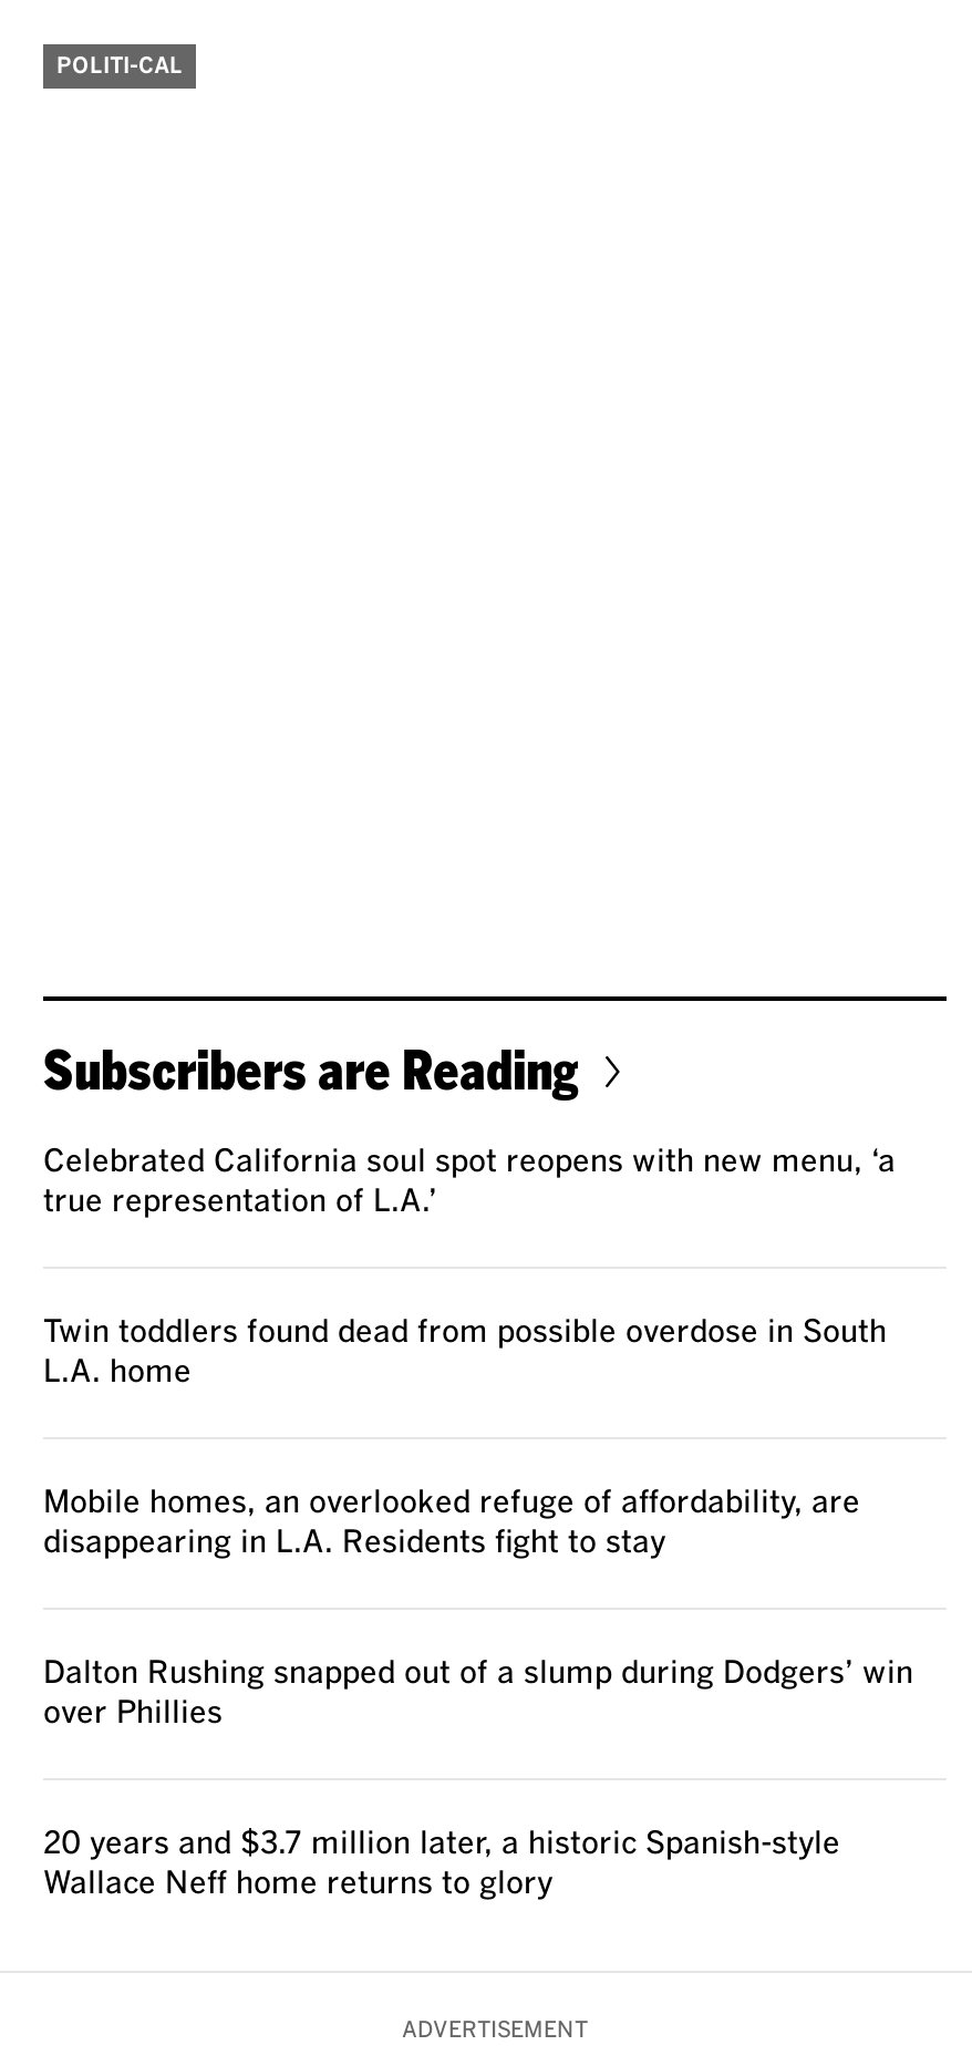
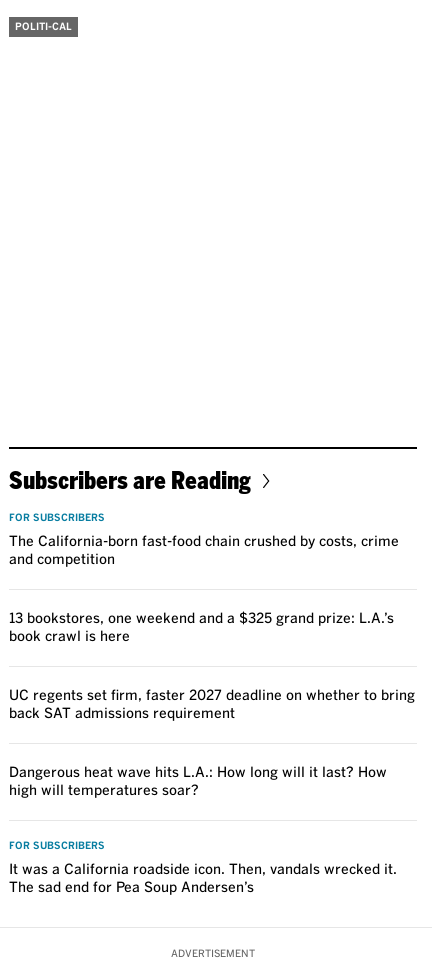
- Celebrated California soul spot reopens with new menu, ‘a
- true representation of L.A.’
+ FOR SUBSCRIBERS
+ The California-born fast-food chain crushed by costs, crime
+ and competition

- Twin toddlers found dead from possible overdose in South
- L.A. home
+ 13 bookstores, one weekend and a $325 grand prize: L.A.’s
+ book crawl is here

- Mobile homes, an overlooked refuge of affordability, are
- disappearing in L.A. Residents fight to stay
+ UC regents set firm, faster 2027 deadline on whether to bring
+ back SAT admissions requirement

- Dalton Rushing snapped out of a slump during Dodgers’ win
- over Phillies
+ Dangerous heat wave hits L.A.: How long will it last? How
+ high will temperatures soar?

- 20 years and $3.7 million later, a historic Spanish-style
- Wallace Neff home returns to glory
+ FOR SUBSCRIBERS
+ It was a California roadside icon. Then, vandals wrecked it.
+ The sad end for Pea Soup Andersen’s
